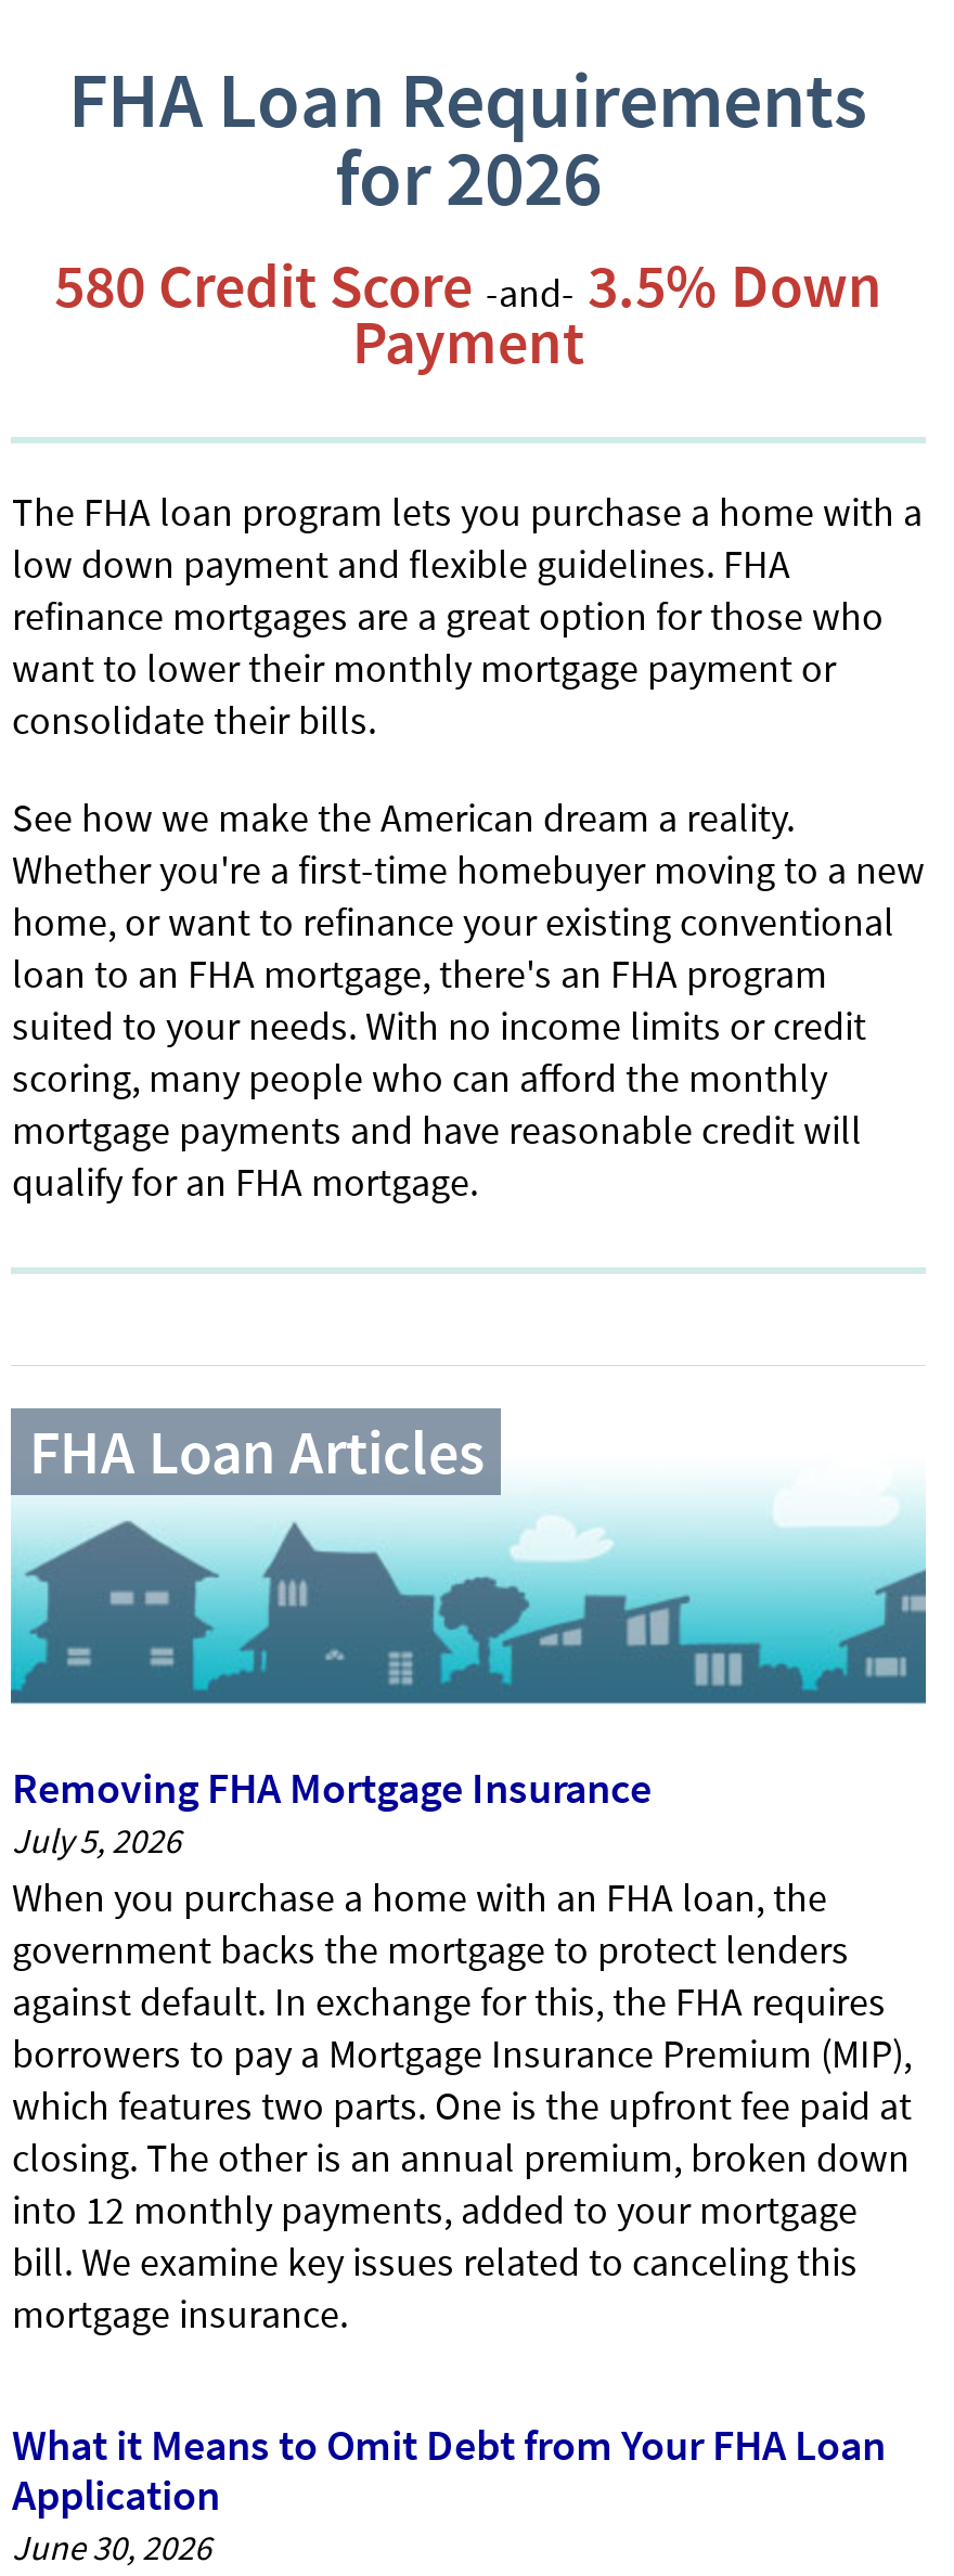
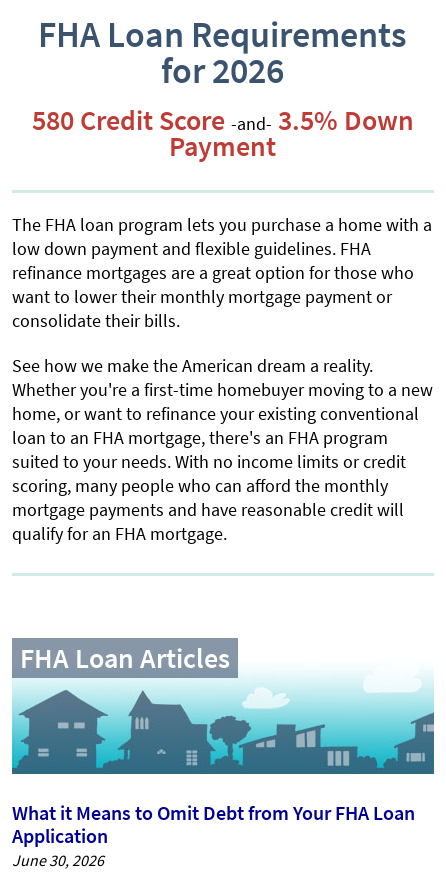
- Removing FHA Mortgage Insurance
- July 5, 2026
- When you purchase a home with an FHA loan, the
- government backs the mortgage to protect lenders
- against default. In exchange for this, the FHA requires
- borrowers to pay a Mortgage Insurance Premium (MIP),
- which features two parts. One is the upfront fee paid at
- closing. The other is an annual premium, broken down
- into 12 monthly payments, added to your mortgage
- bill. We examine key issues related to canceling this
- mortgage insurance.
